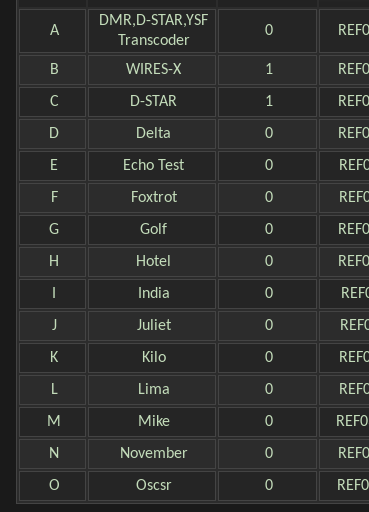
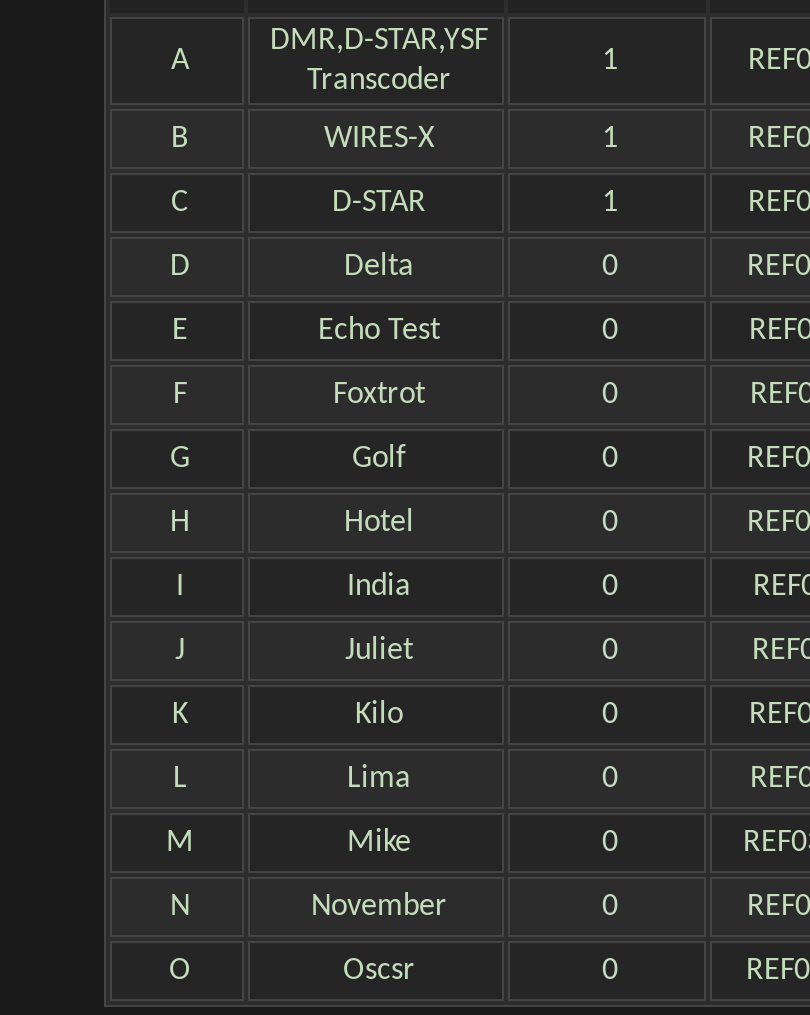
- 0
+ 1
